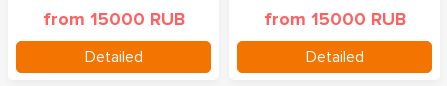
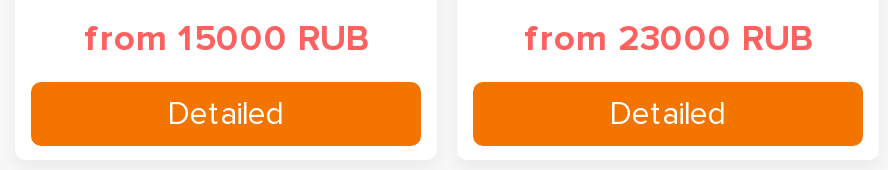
- from 15000 RUB
+ from 23000 RUB
